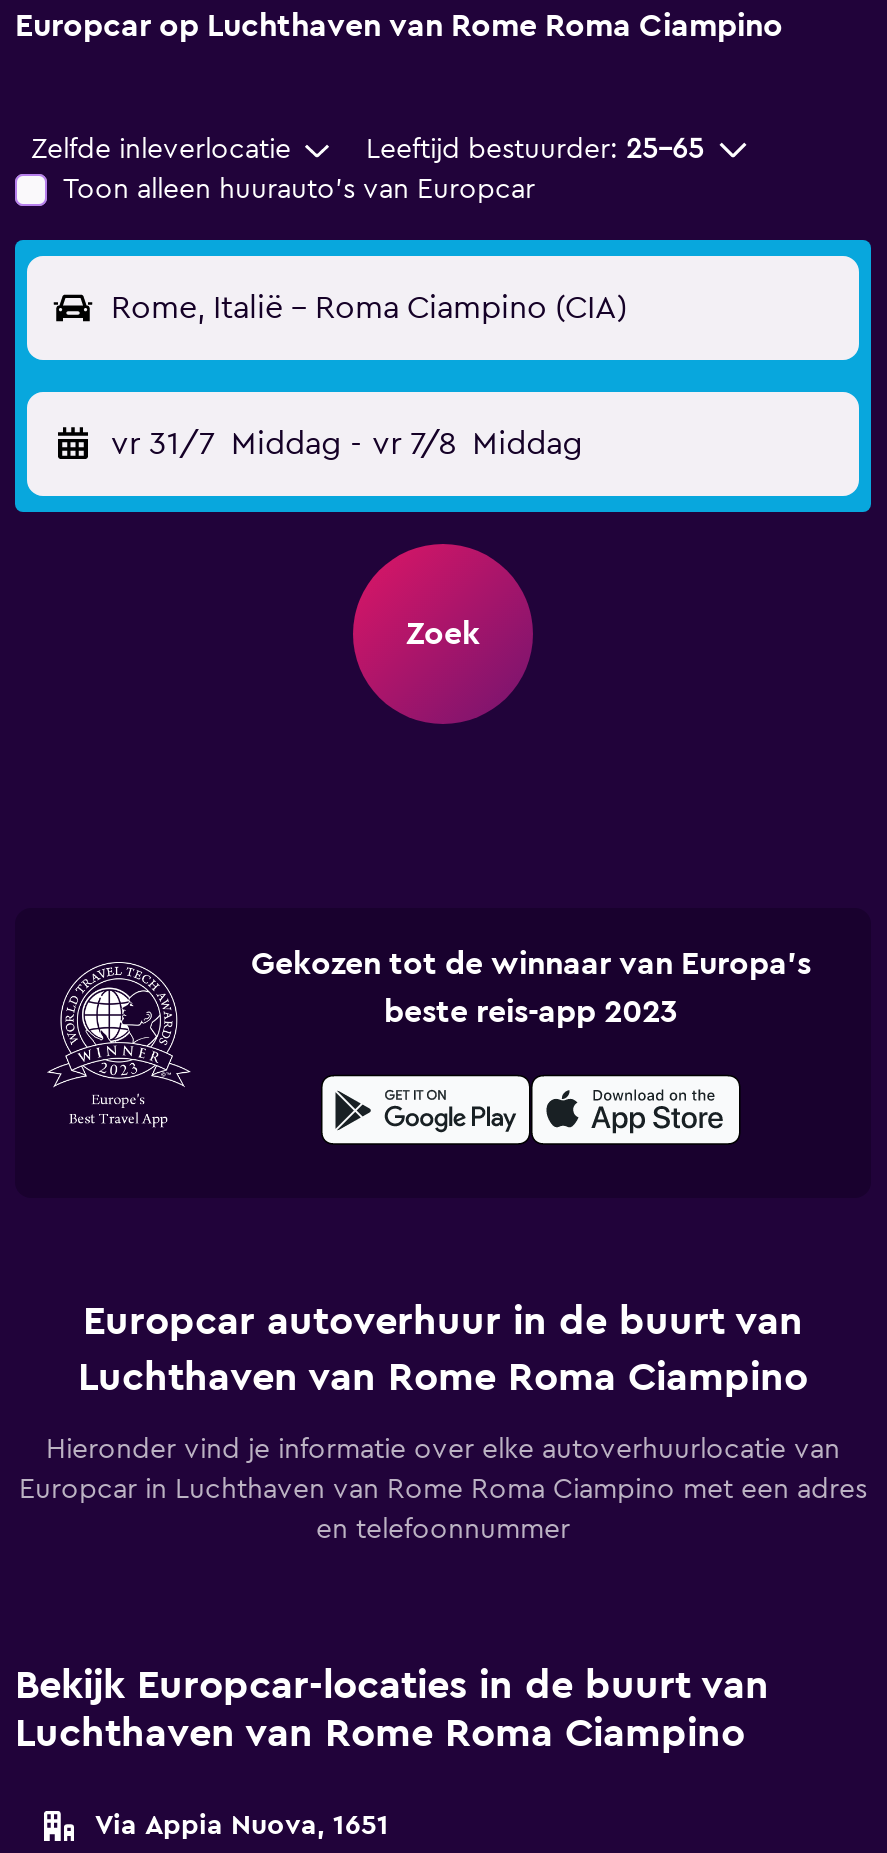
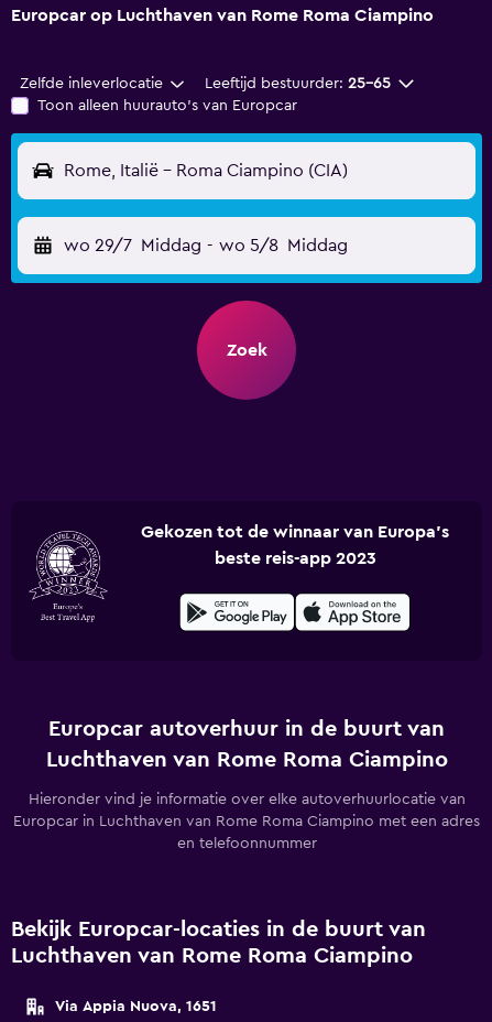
- vr 31/7 Middag - vr 7/8 Middag
+ wo 29/7 Middag - wo 5/8 Middag
